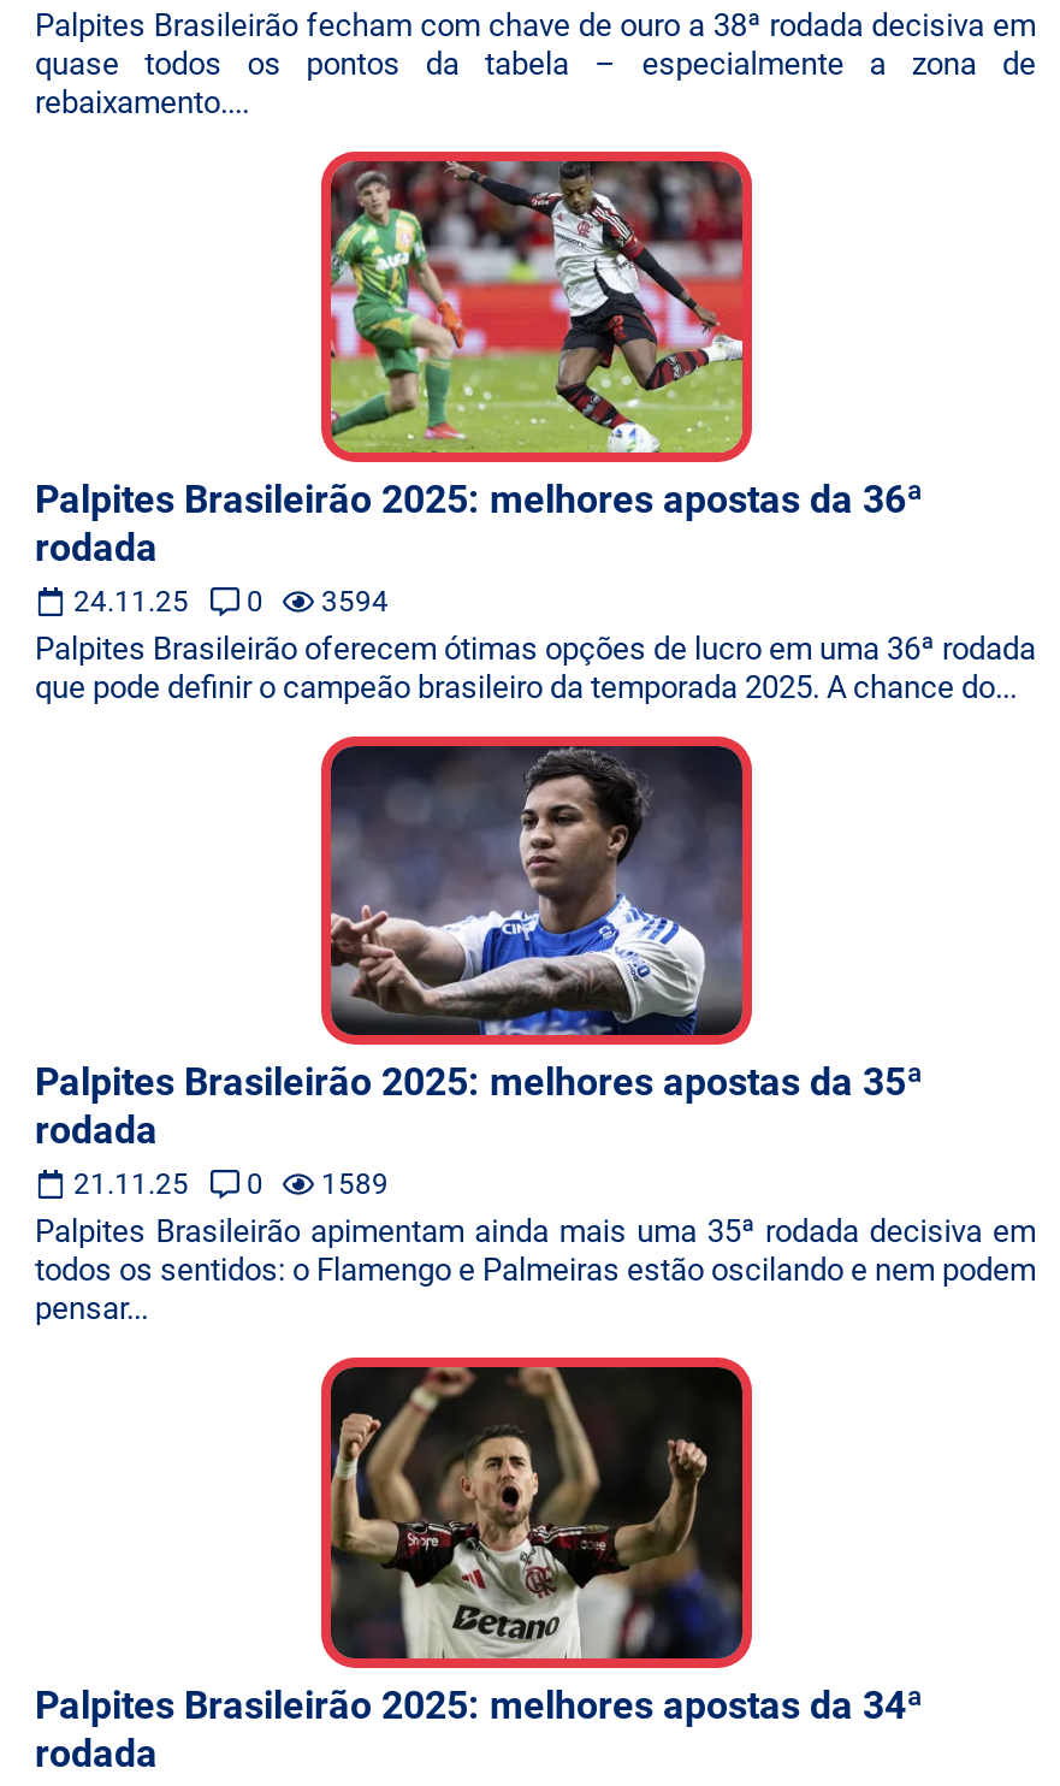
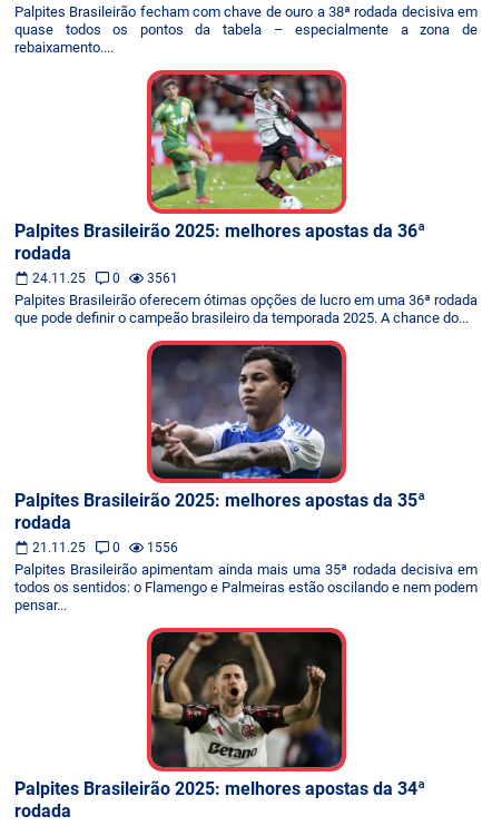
- 24.11.25 0 3594
+ 24.11.25 0 3561

- 21.11.25 0 1589
+ 21.11.25 0 1556
